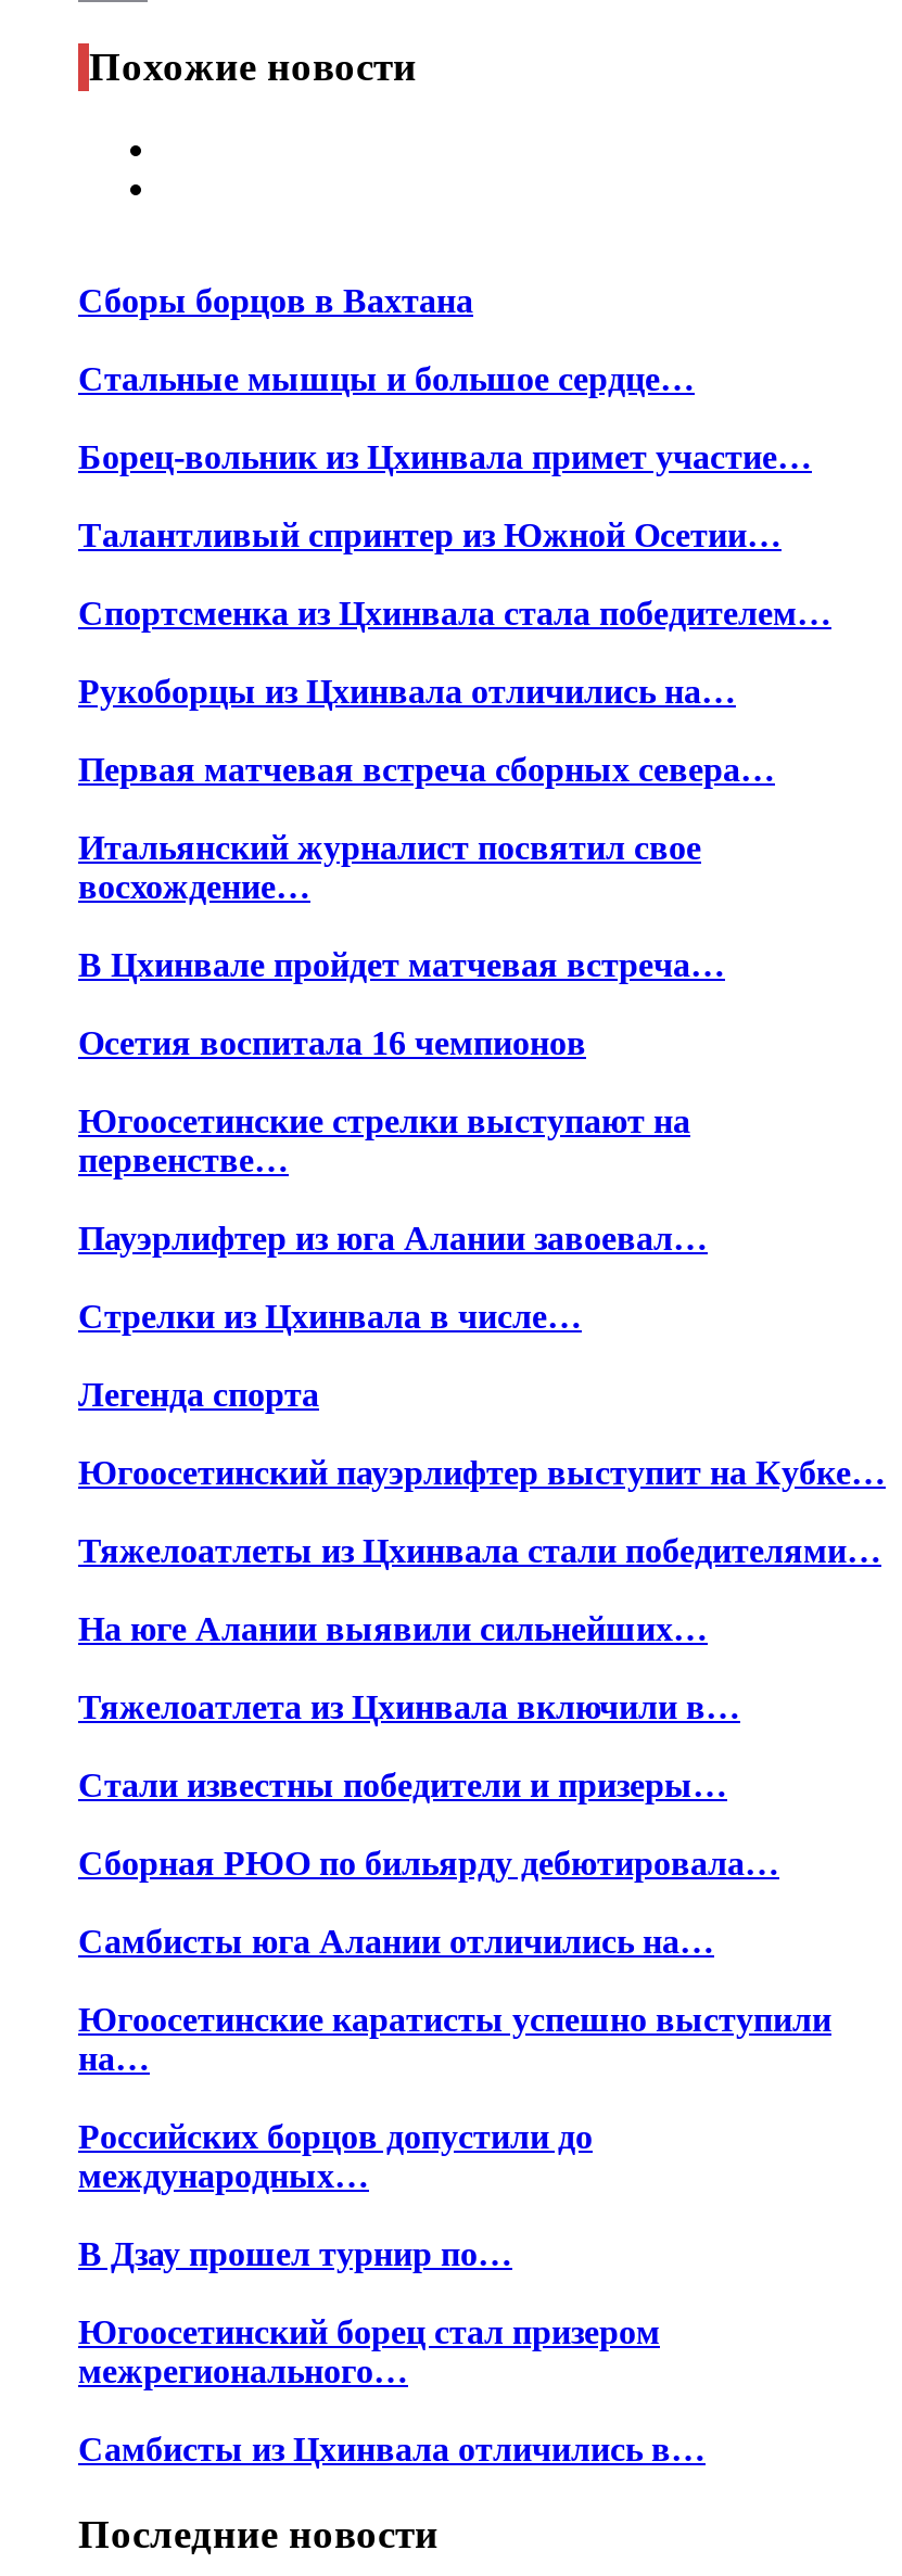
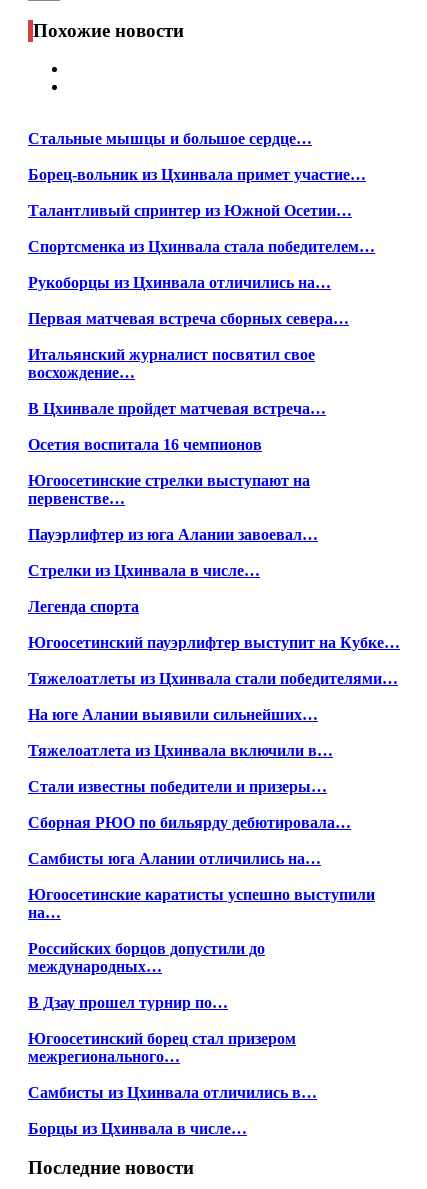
- Сборы борцов в Вахтана

moved up: Стальные мышцы и большое сердце… | Борец-вольник из Цхинвала примет участие… | Талантливый спринтер из Южной Осетии… | ... | межрегионального… | Самбисты из Цхинвала отличились в…

+ Борцы из Цхинвала в числе…
